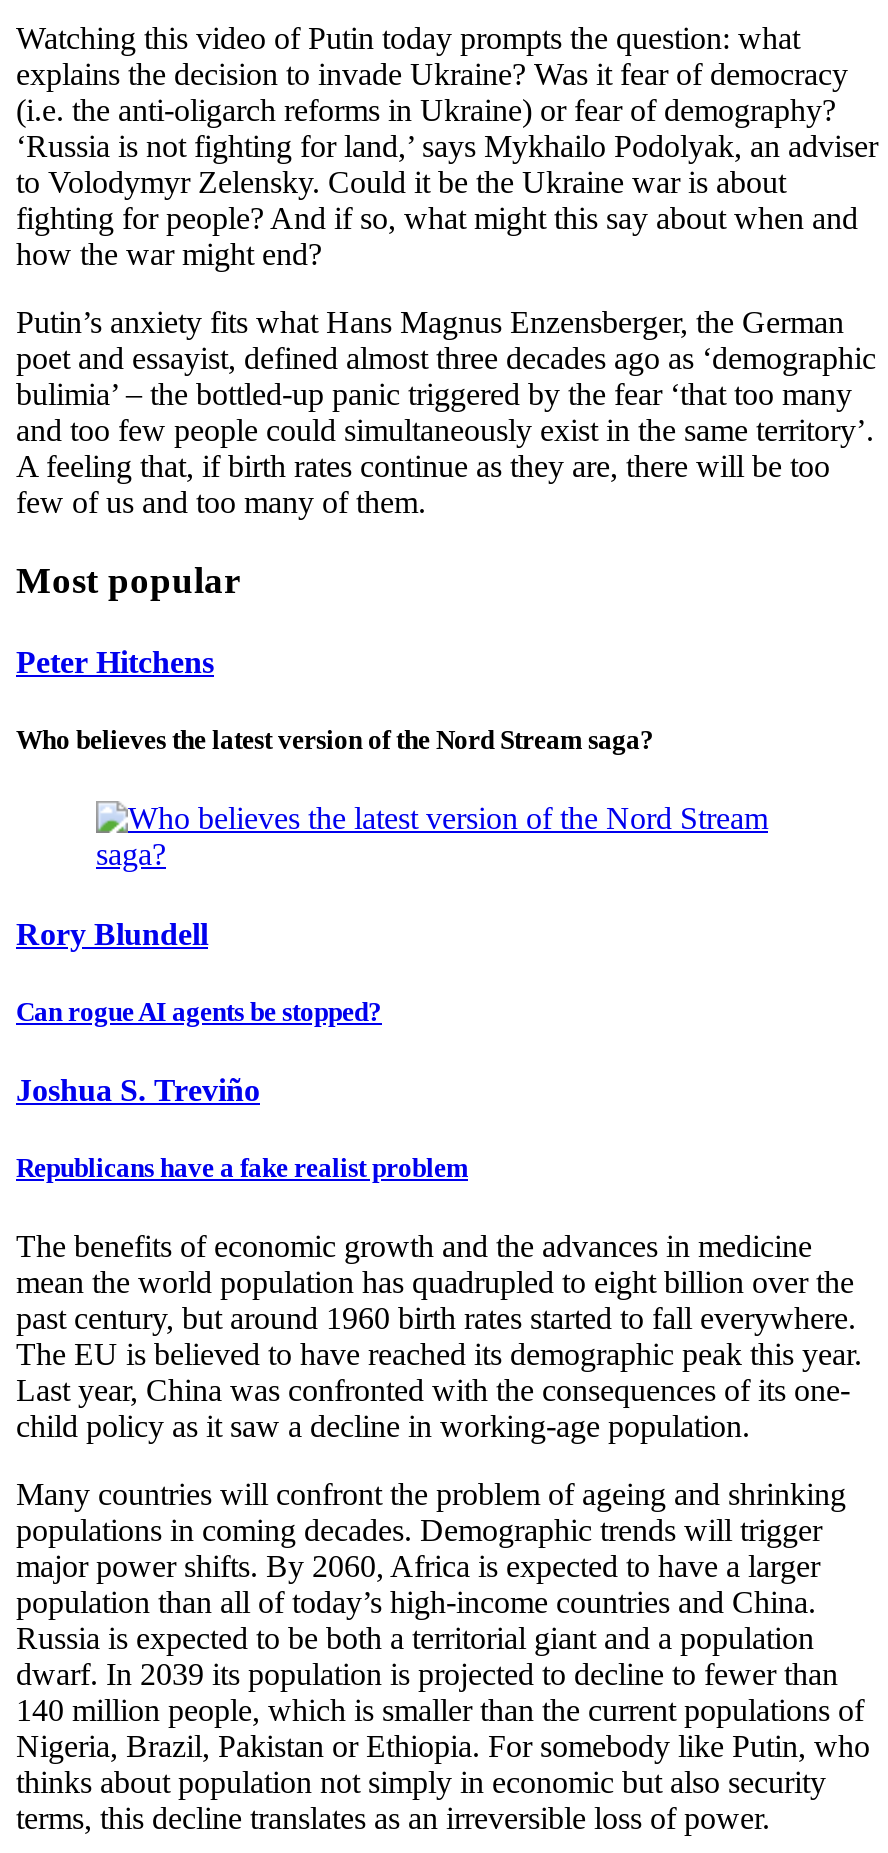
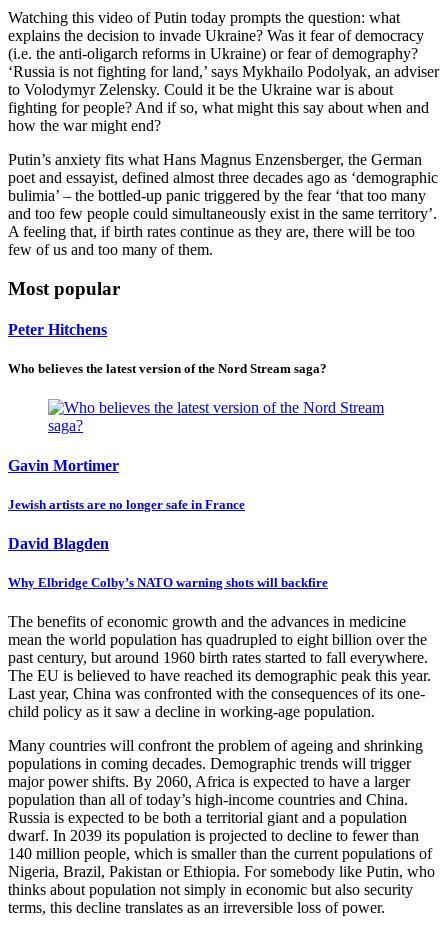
- Rory Blundell
+ Gavin Mortimer

- Can rogue AI agents be stopped?
+ Jewish artists are no longer safe in France

- Joshua S. Treviño
+ David Blagden

- Republicans have a fake realist problem
+ Why Elbridge Colby’s NATO warning shots will backfire
